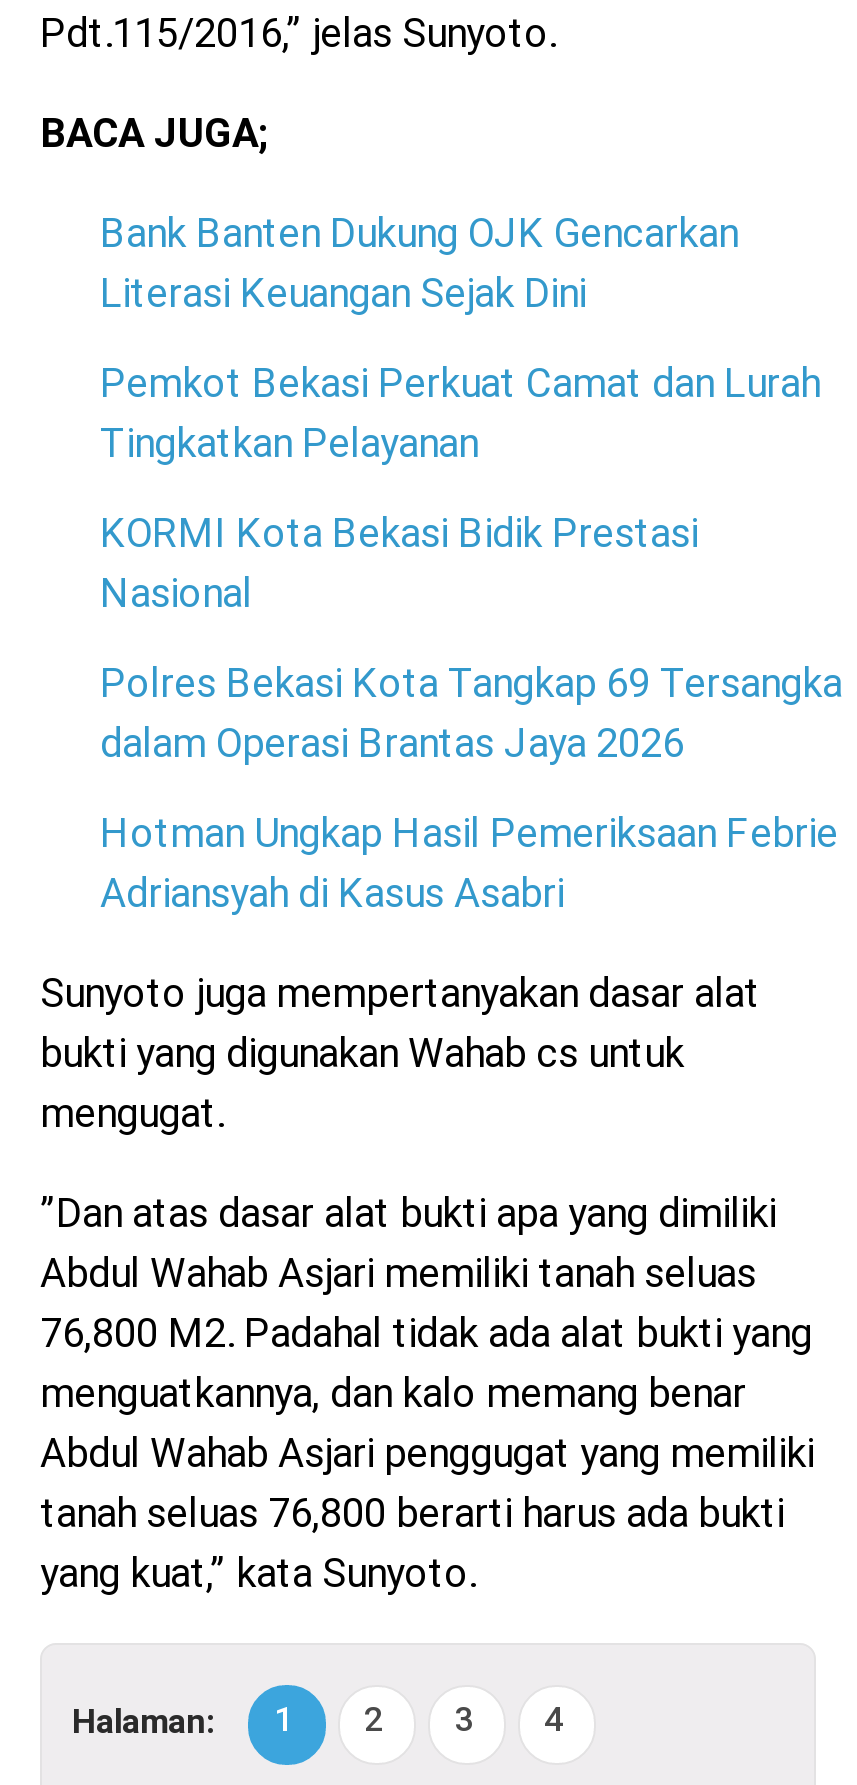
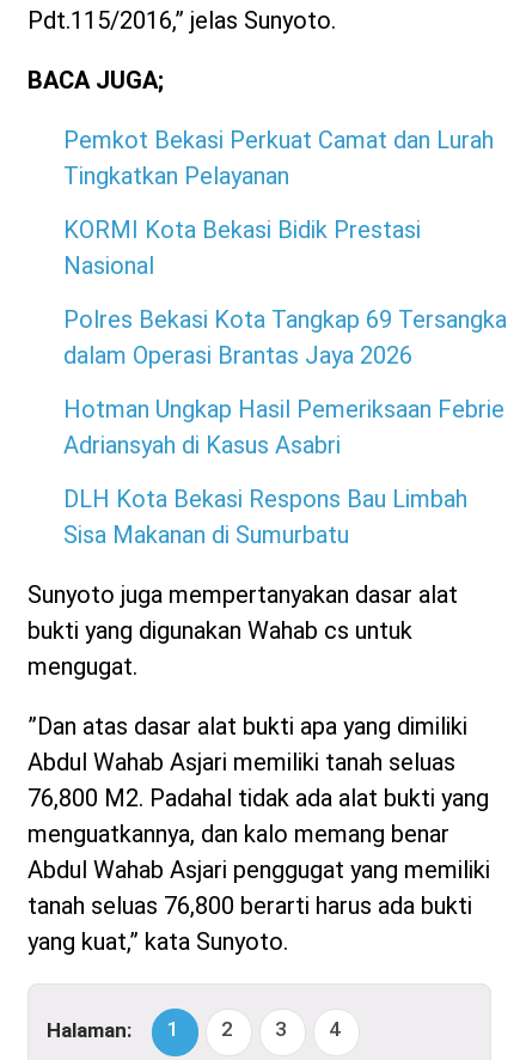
- Bank Banten Dukung OJK Gencarkan
- Literasi Keuangan Sejak Dini

moved up: Pemkot Bekasi Perkuat Camat dan Lurah | Tingkatkan Pelayanan | KORMI Kota Bekasi Bidik Prestasi | Nasional | Polres Bekasi Kota Tangkap 69 Tersangka | dalam Operasi Brantas Jaya 2026 | Hotman Ungkap Hasil Pemeriksaan Febrie | Adriansyah di Kasus Asabri

+ DLH Kota Bekasi Respons Bau Limbah
+ Sisa Makanan di Sumurbatu
